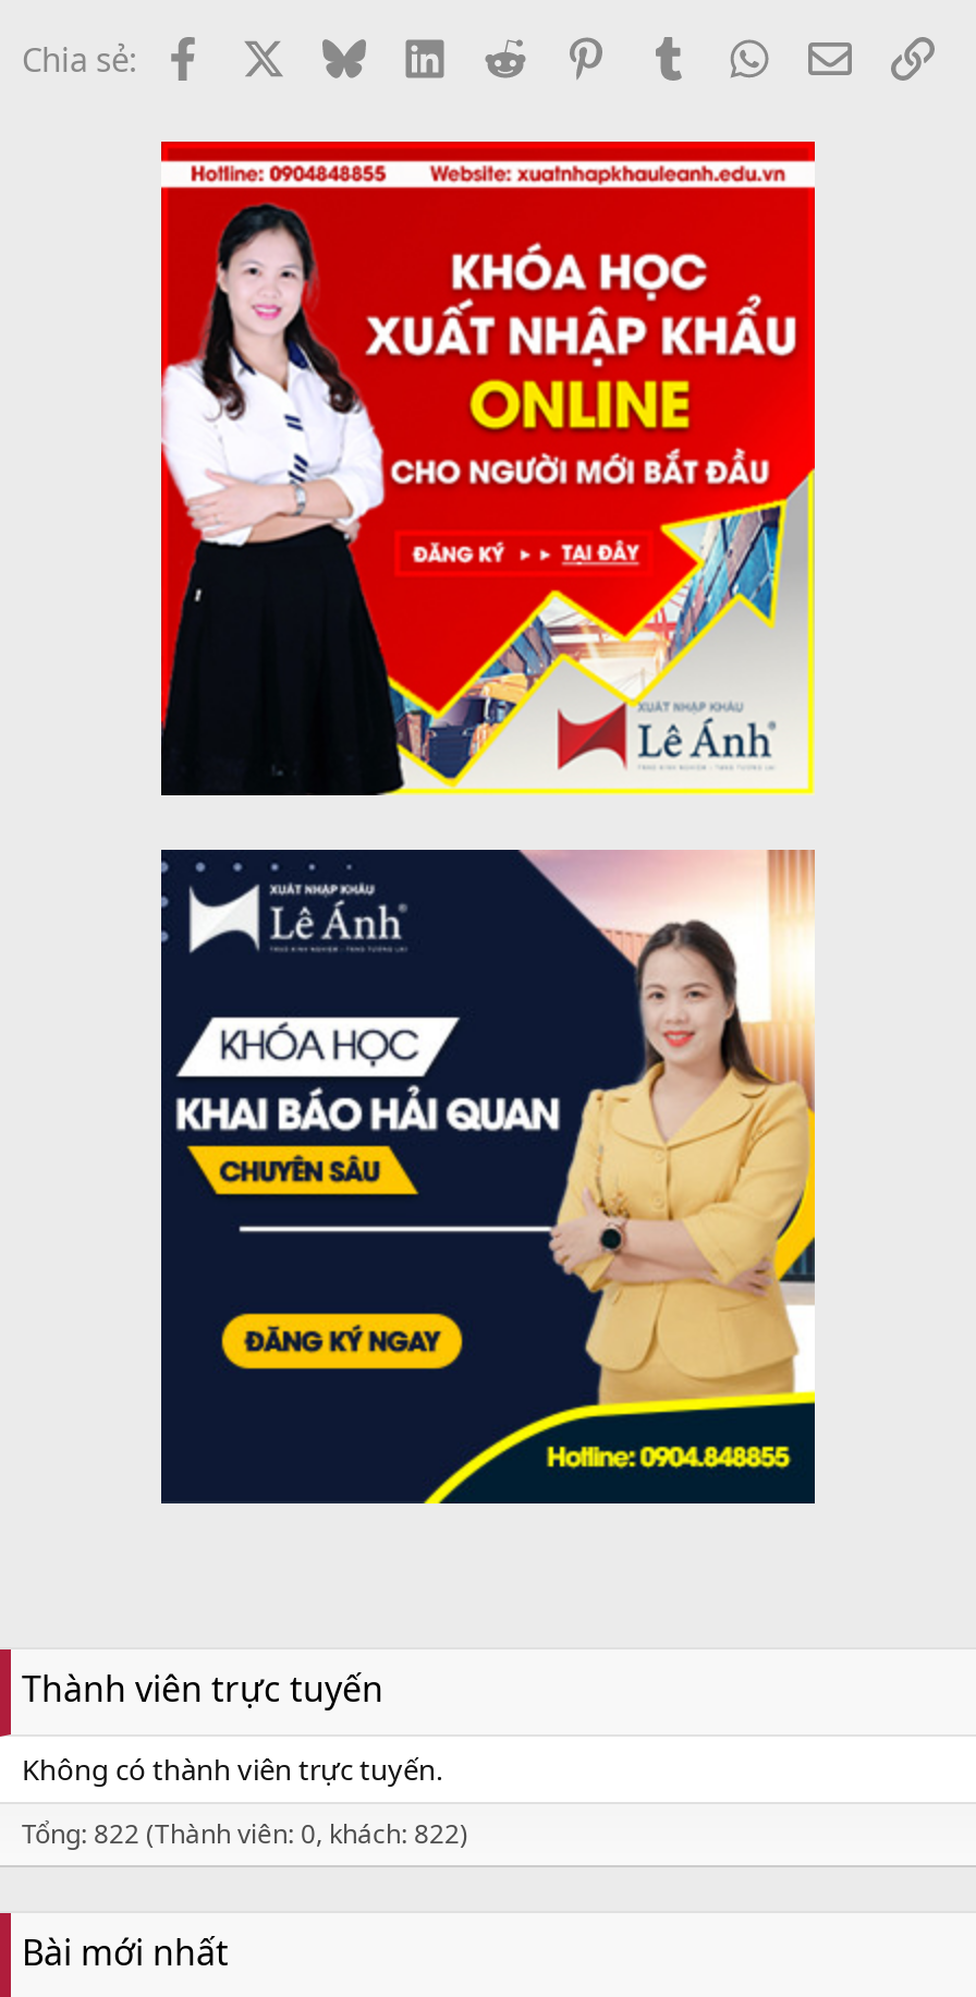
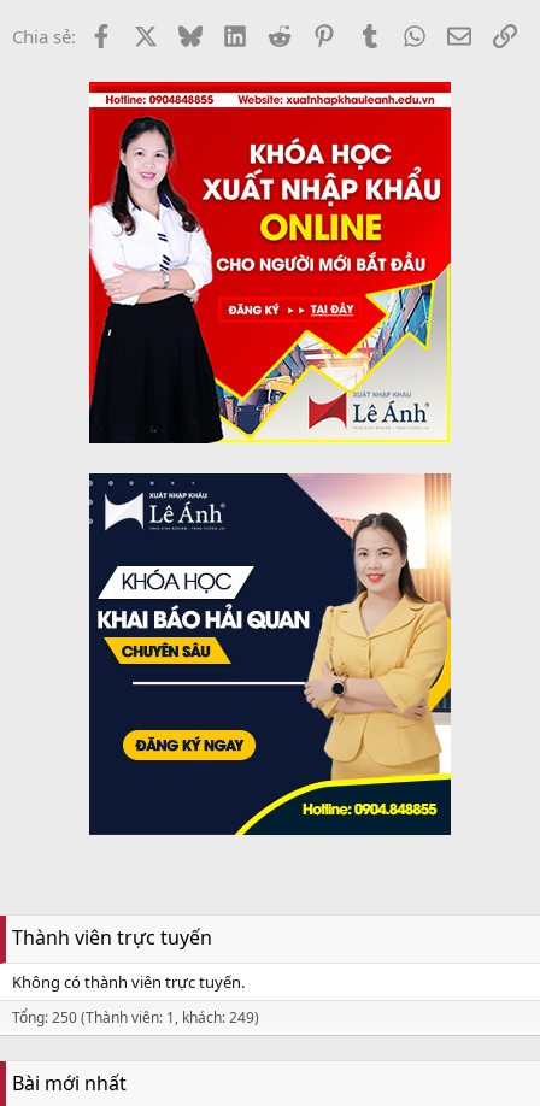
- Tổng: 822 (Thành viên: 0, khách: 822)
+ Tổng: 250 (Thành viên: 1, khách: 249)
